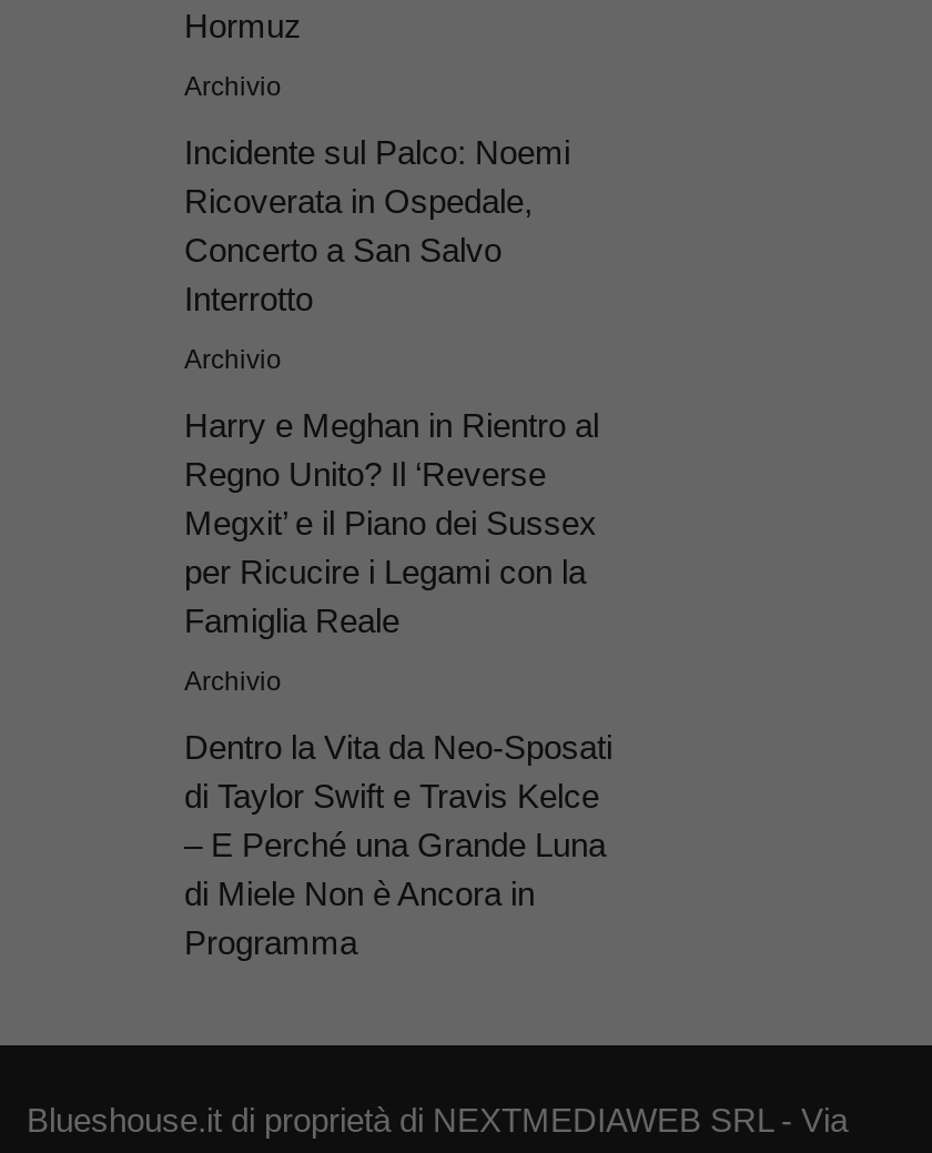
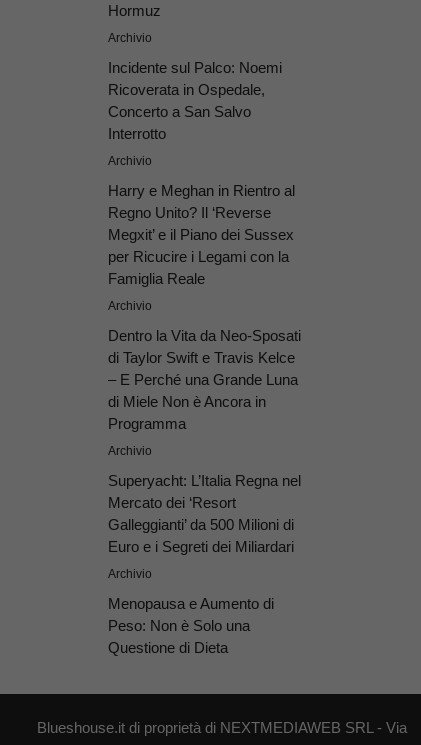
+ Archivio
+ Superyacht: L’Italia Regna nel
+ Mercato dei ‘Resort
+ Galleggianti’ da 500 Milioni di
+ Euro e i Segreti dei Miliardari
+ Archivio
+ Menopausa e Aumento di
+ Peso: Non è Solo una
+ Questione di Dieta
